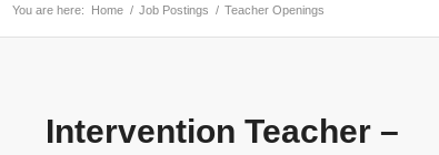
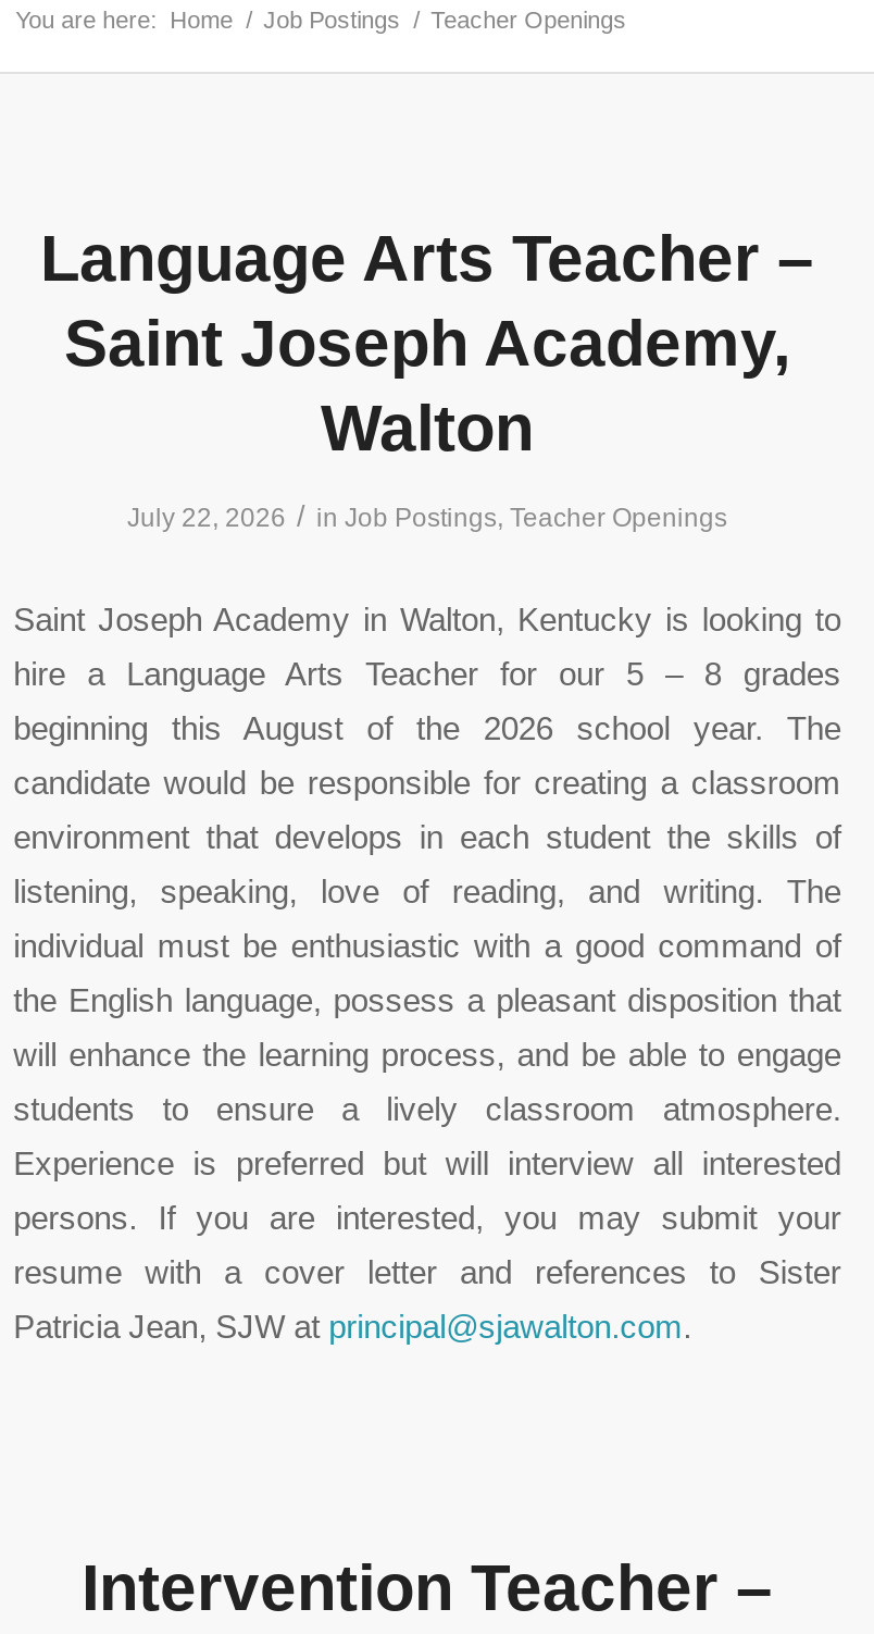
+ Language Arts Teacher –
+ Saint Joseph Academy,
+ Walton
+ July 22, 2026 / in Job Postings, Teacher Openings
+ Saint Joseph Academy in Walton, Kentucky is looking to
+ hire a Language Arts Teacher for our 5 – 8 grades
+ beginning this August of the 2026 school year. The
+ candidate would be responsible for creating a classroom
+ environment that develops in each student the skills of
+ listening, speaking, love of reading, and writing. The
+ individual must be enthusiastic with a good command of
+ the English language, possess a pleasant disposition that
+ will enhance the learning process, and be able to engage
+ students to ensure a lively classroom atmosphere.
+ Experience is preferred but will interview all interested
+ persons. If you are interested, you may submit your
+ resume with a cover letter and references to Sister
+ Patricia Jean, SJW at principal@sjawalton.com.
